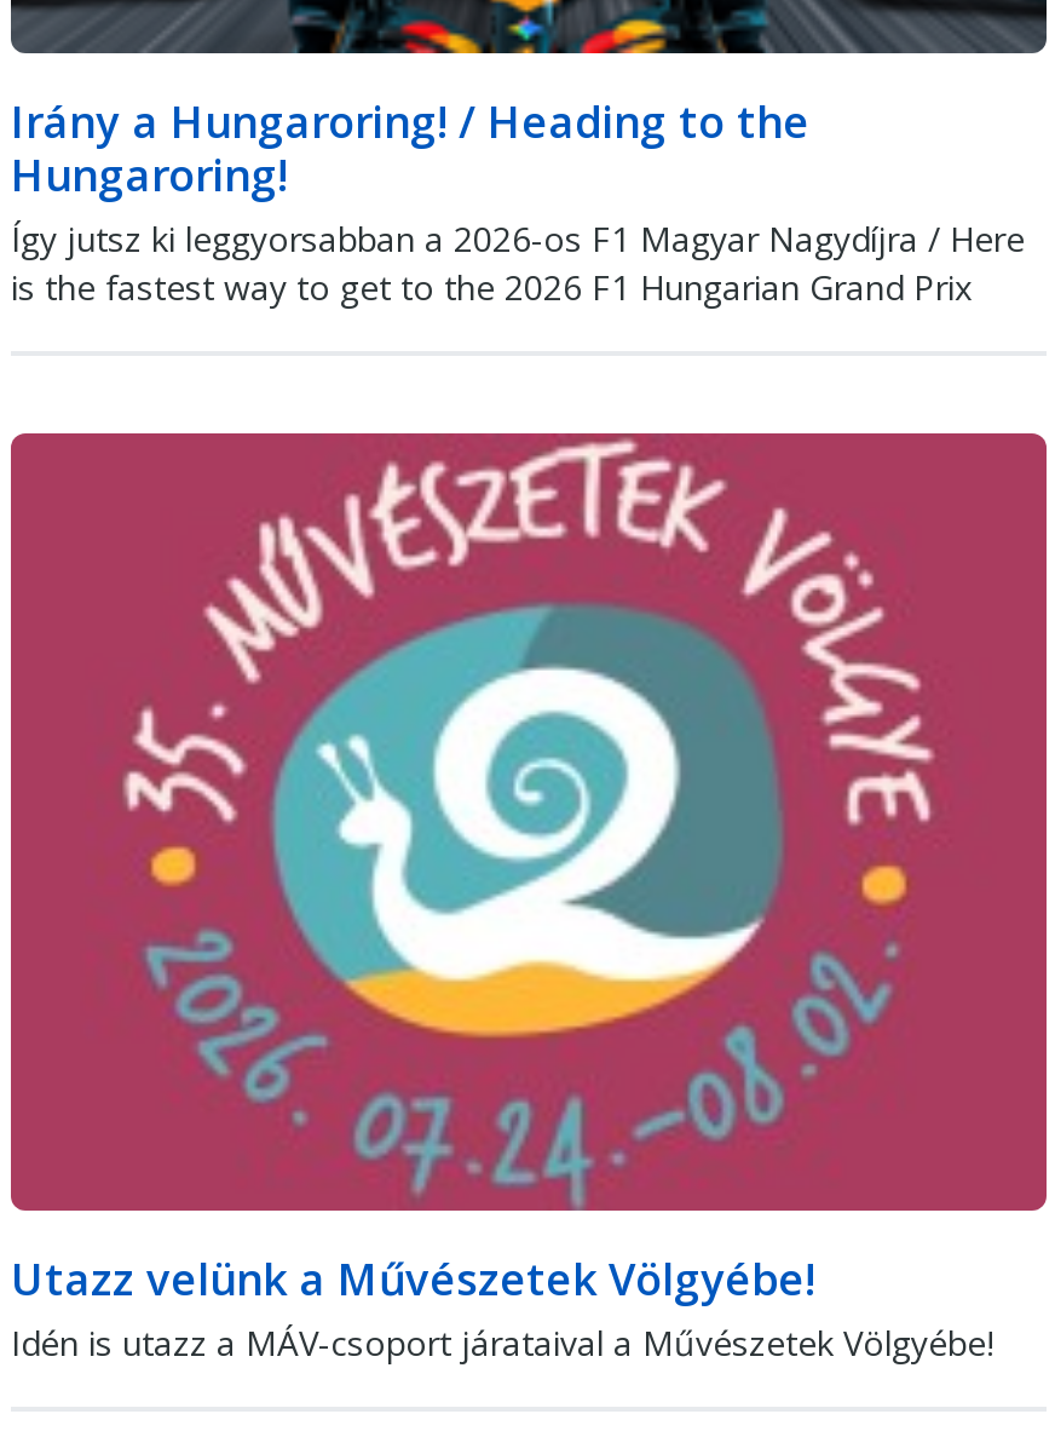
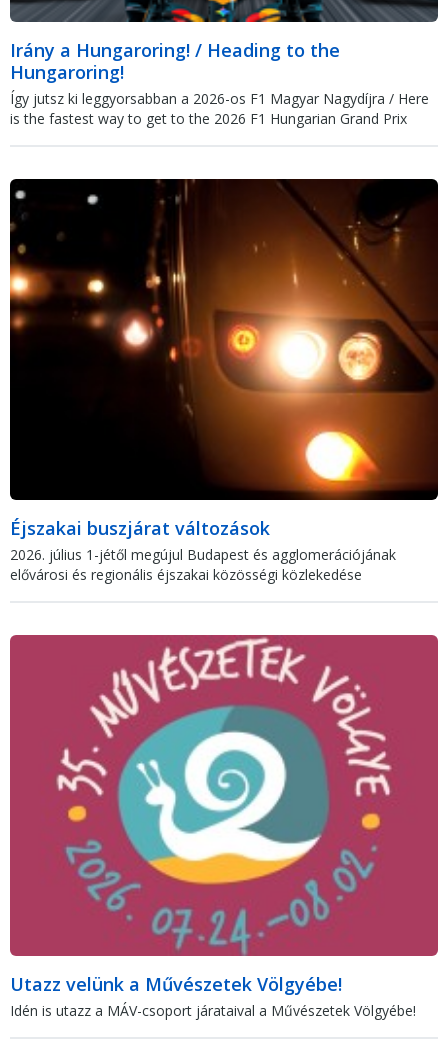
+ [image]
+ Éjszakai buszjárat változások
+ 2026. július 1-jétől megújul Budapest és agglomerációjának
+ elővárosi és regionális éjszakai közösségi közlekedése
